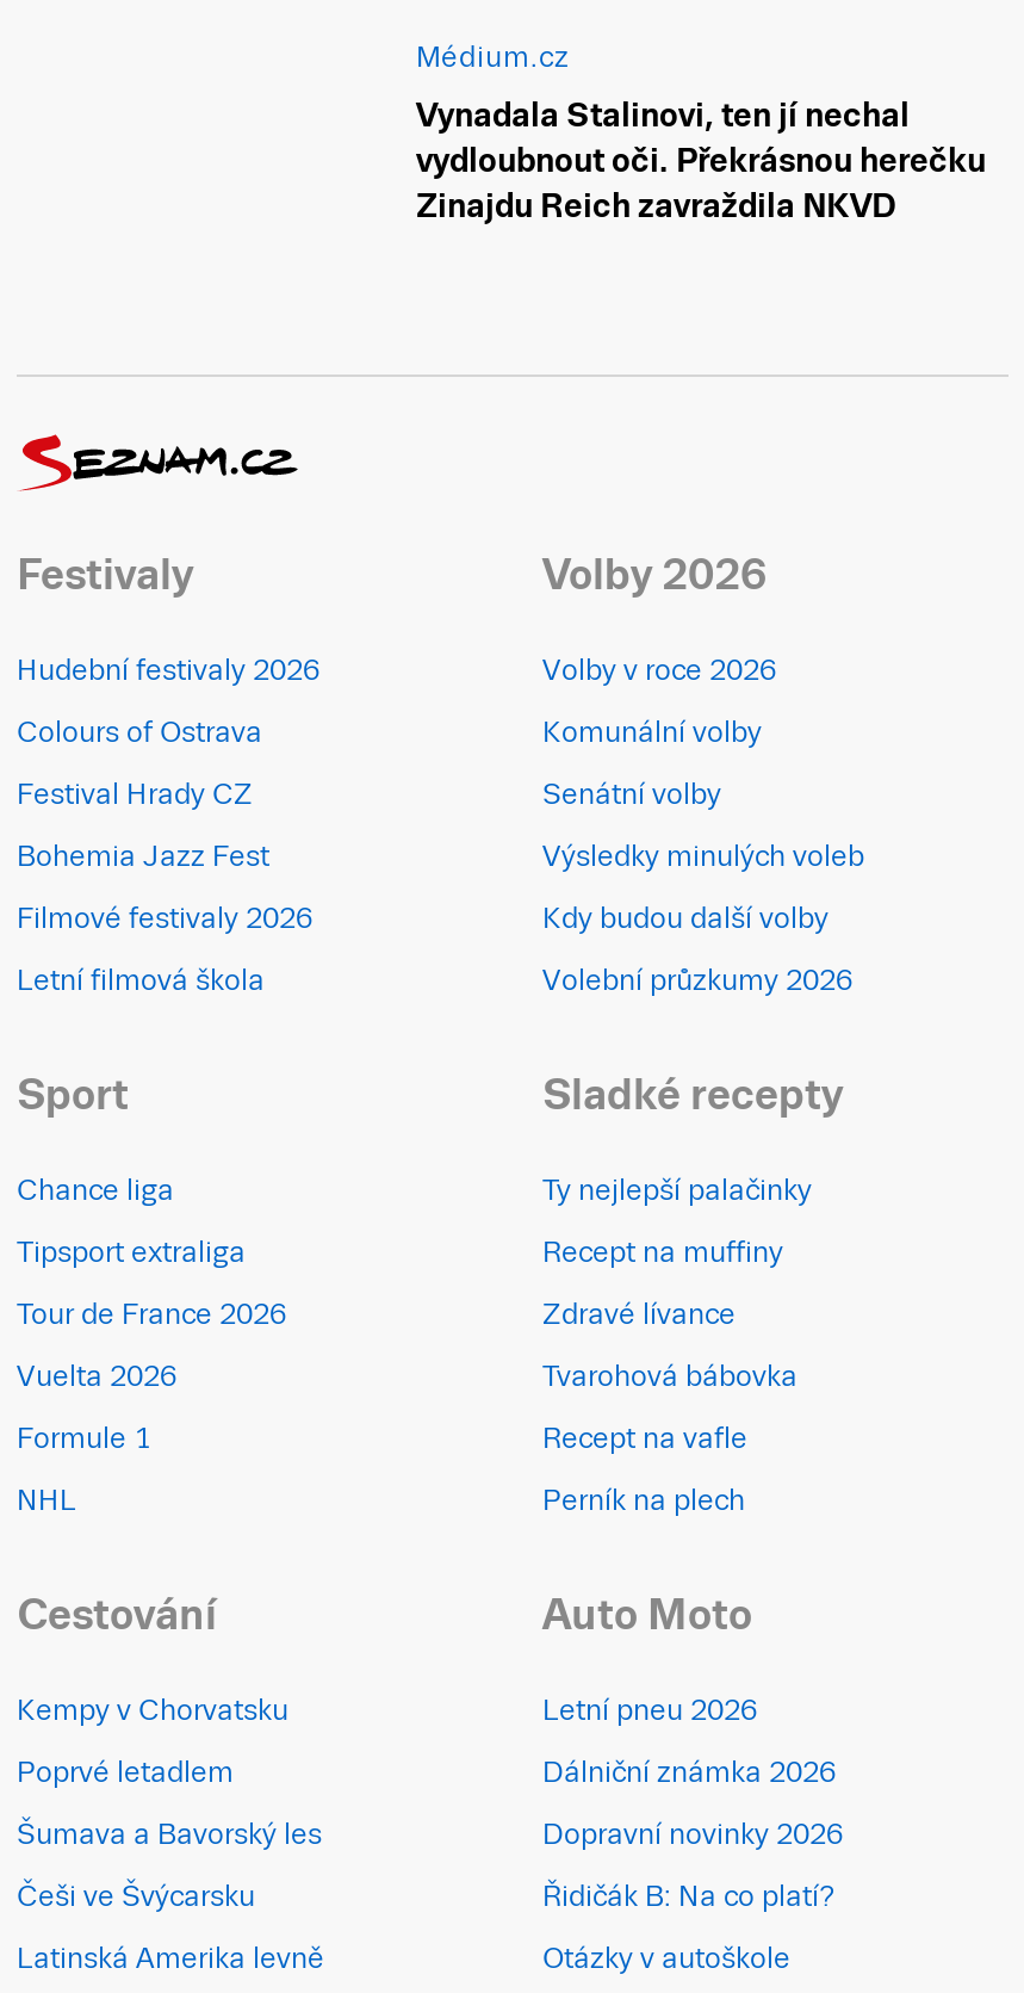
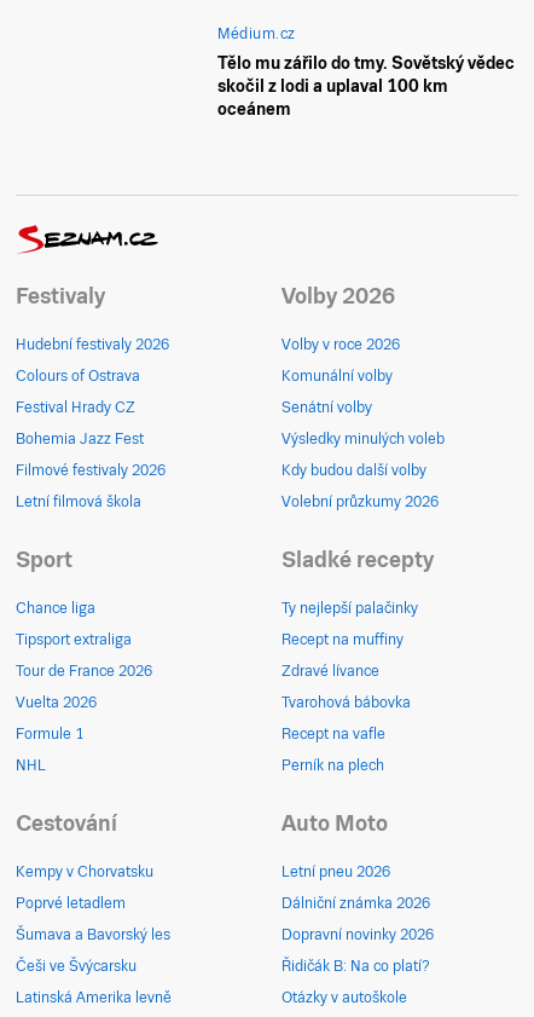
- Vynadala Stalinovi, ten jí nechal
- vydloubnout oči. Překrásnou herečku
- Zinajdu Reich zavraždila NKVD
+ Tělo mu zářilo do tmy. Sovětský vědec
+ skočil z lodi a uplaval 100 km
+ oceánem
